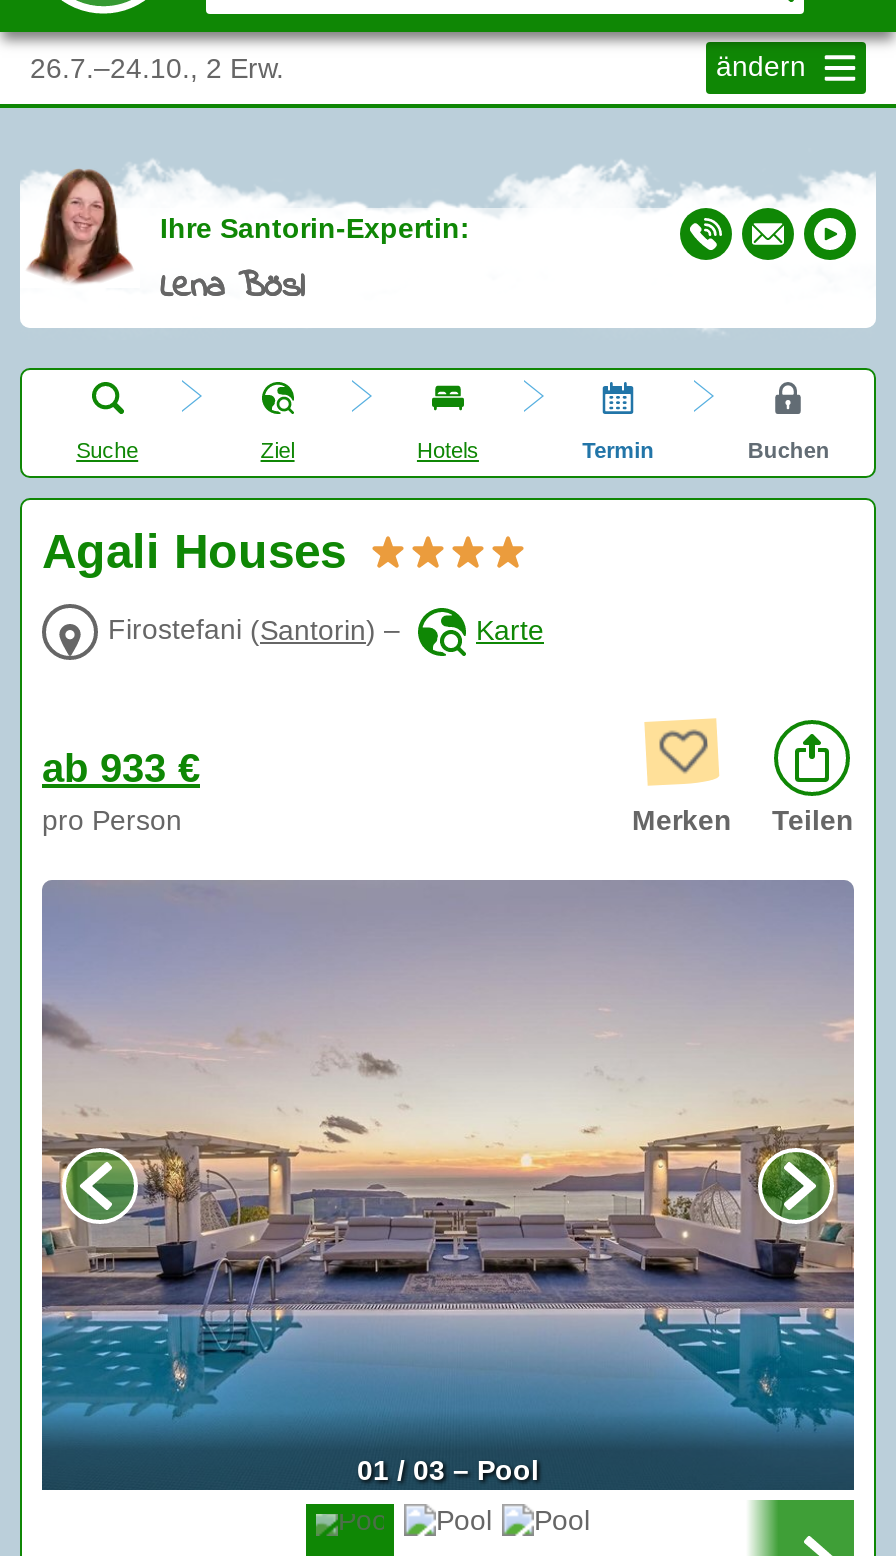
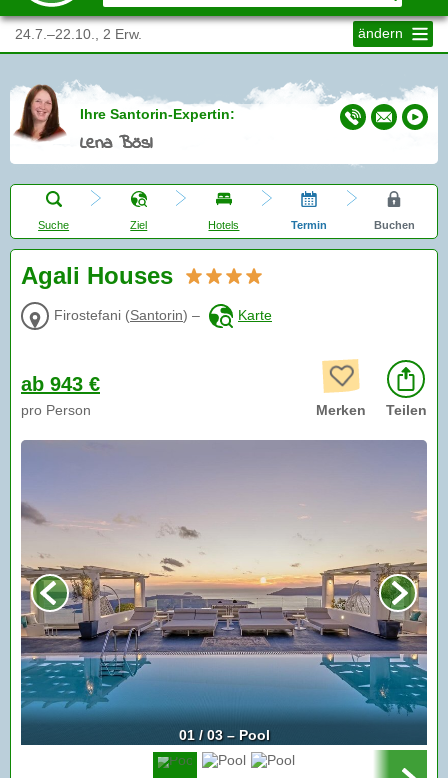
- 26.7.–24.10., 2 Erw.
+ 24.7.–22.10., 2 Erw.

- ab 933 €
+ ab 943 €
